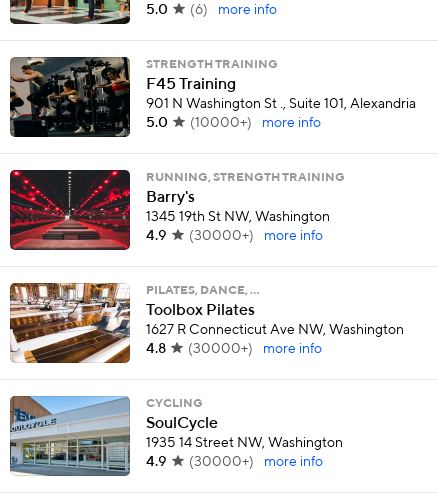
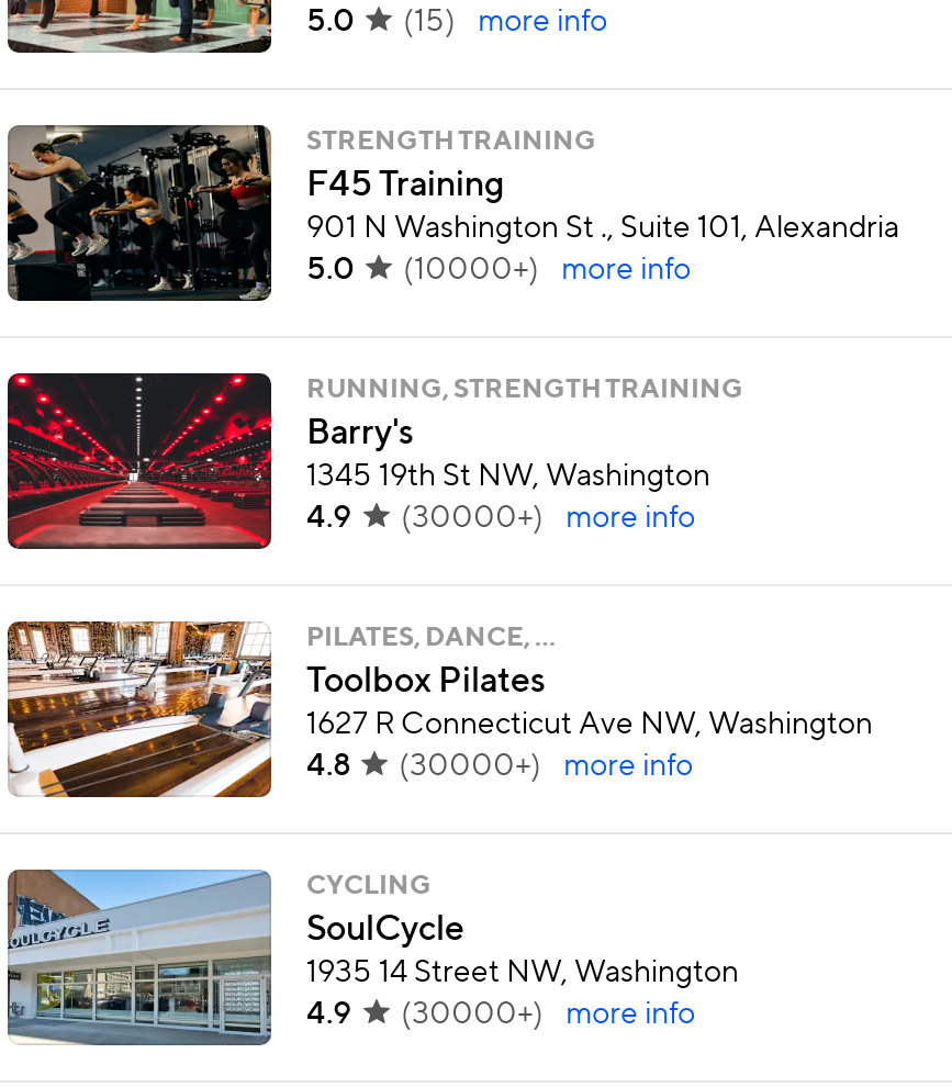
- 5.0 (6) more info
+ 5.0 (15) more info
